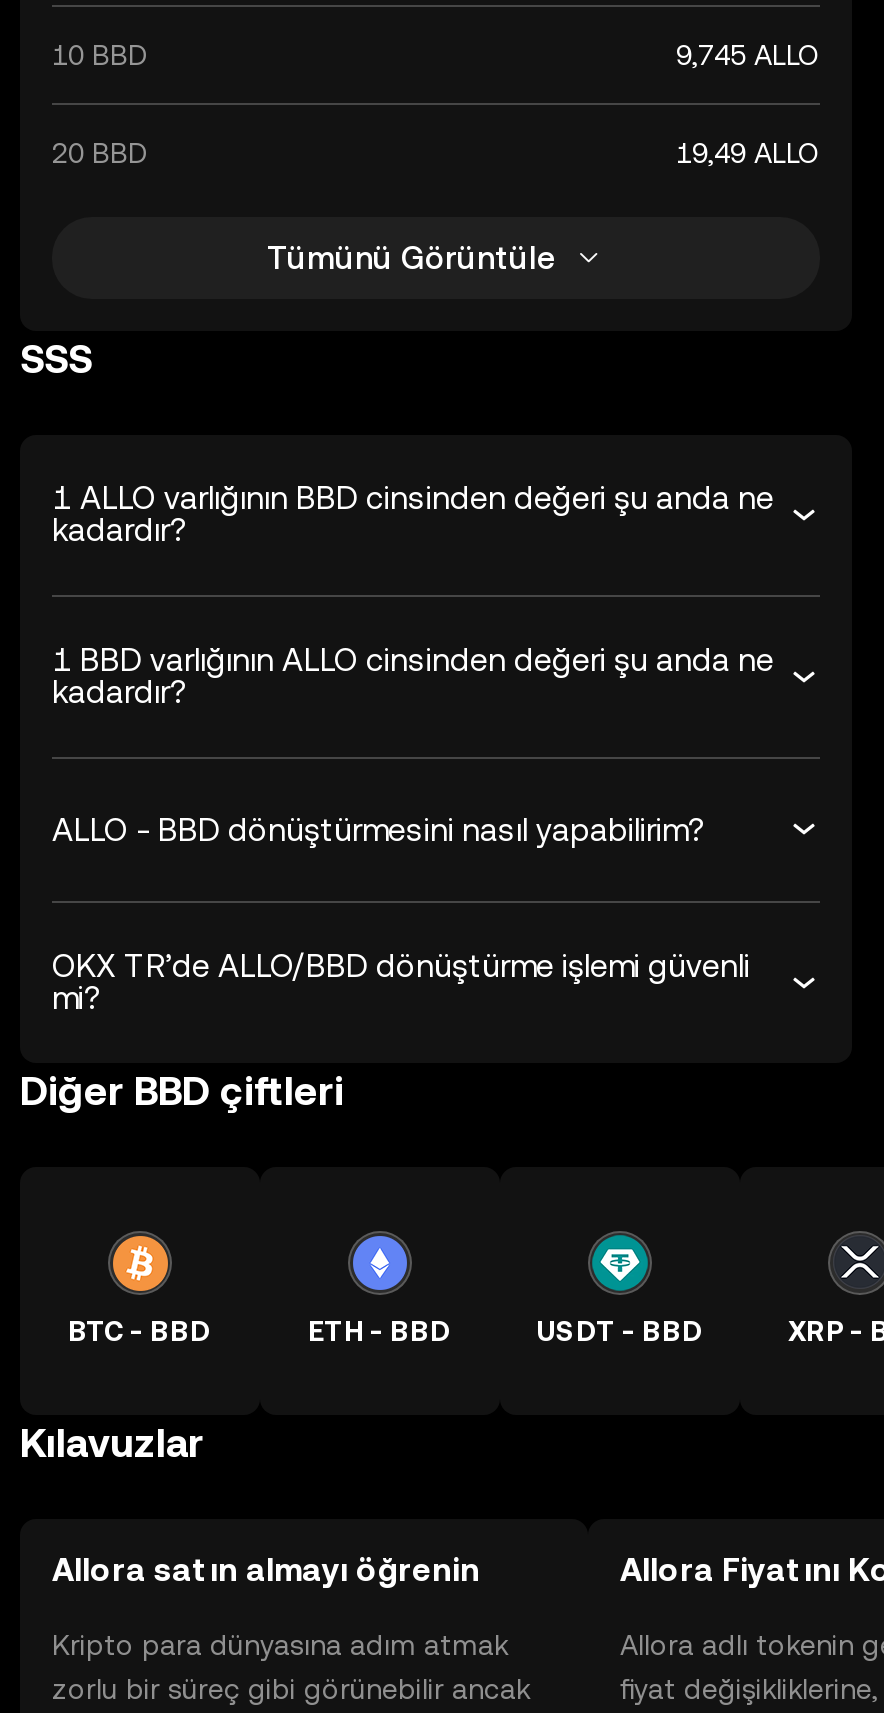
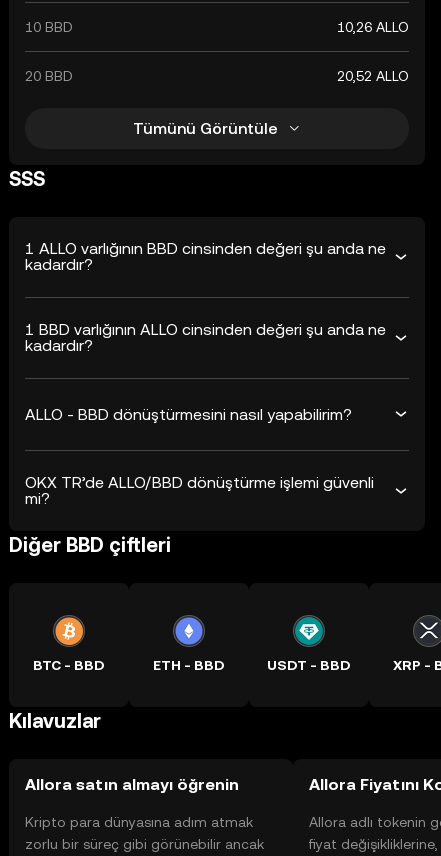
- 9,745 ALLO
+ 10,26 ALLO

- 19,49 ALLO
+ 20,52 ALLO
